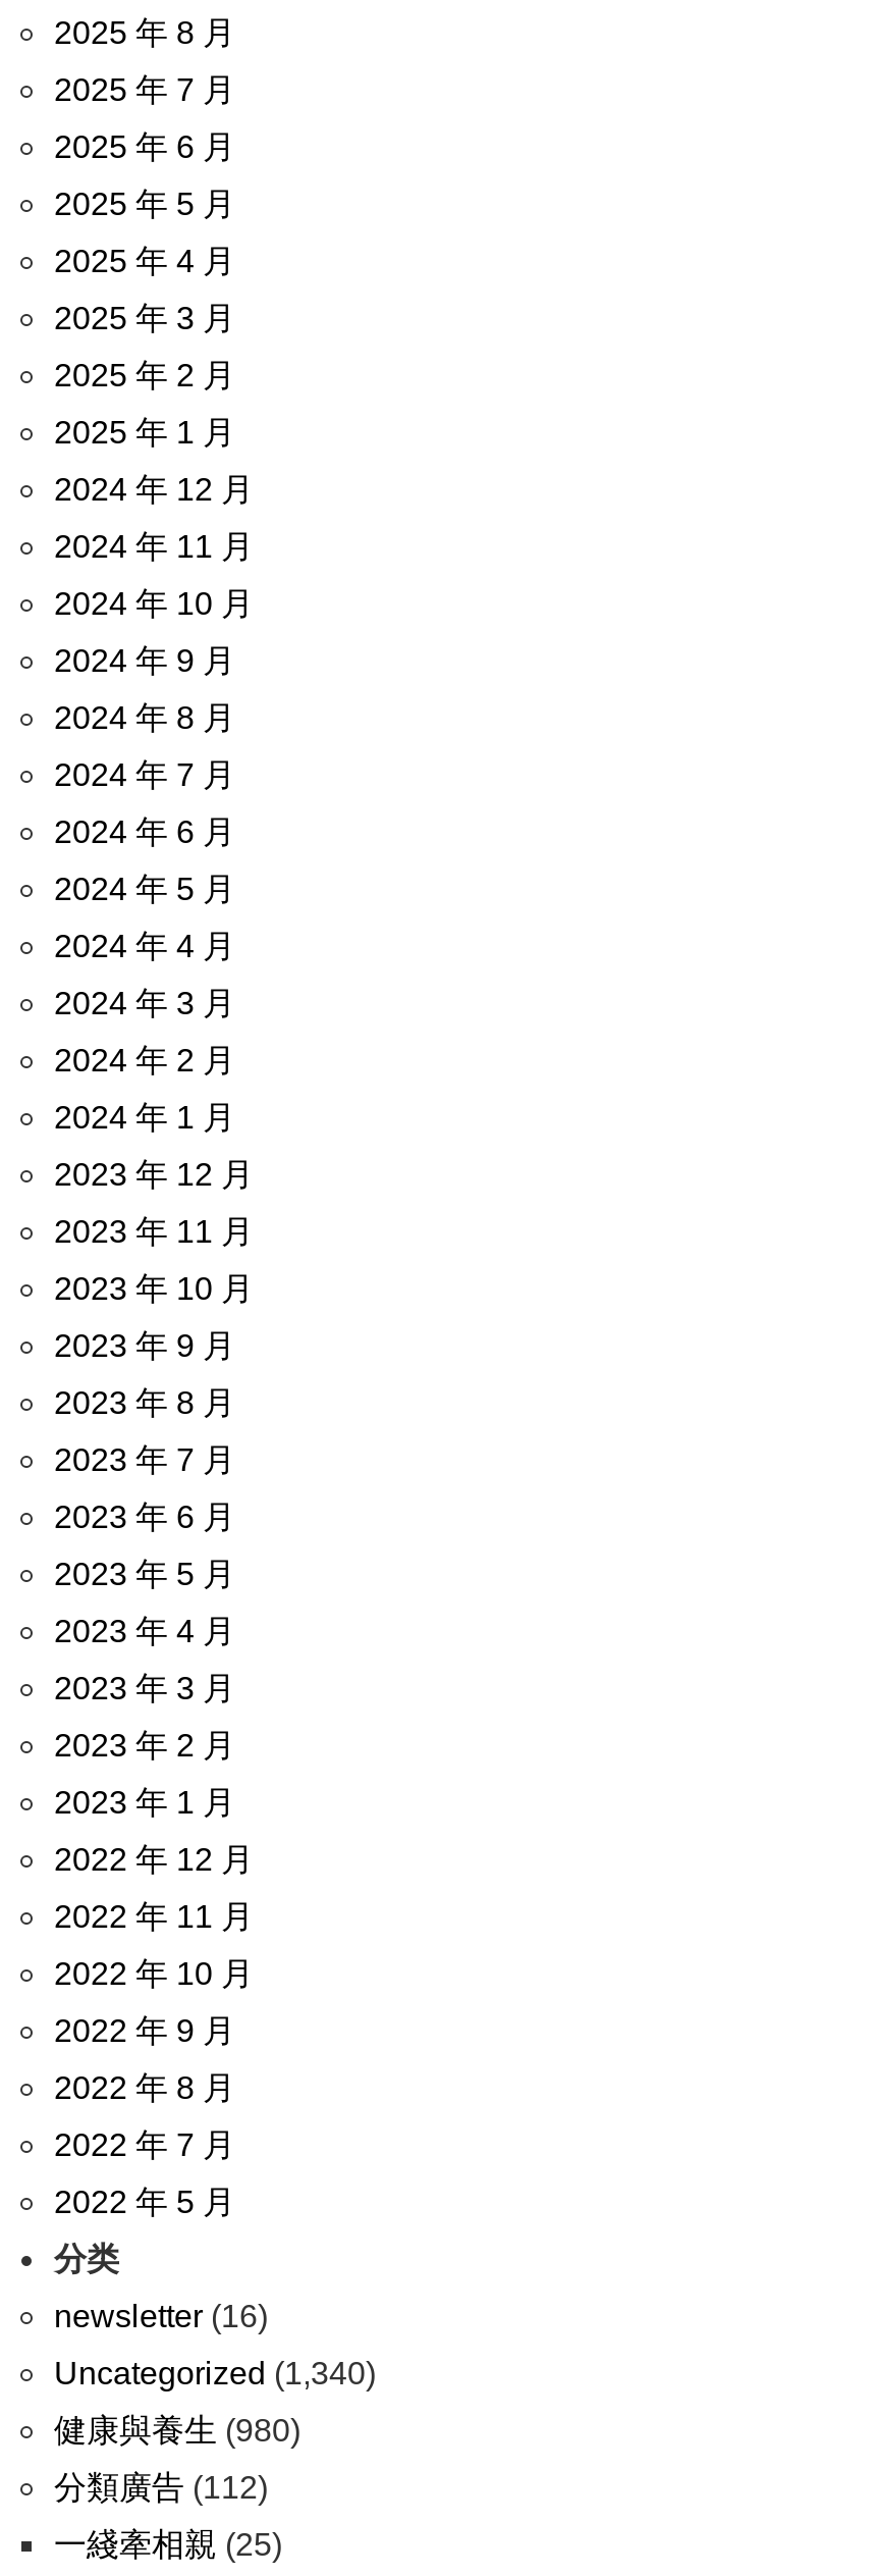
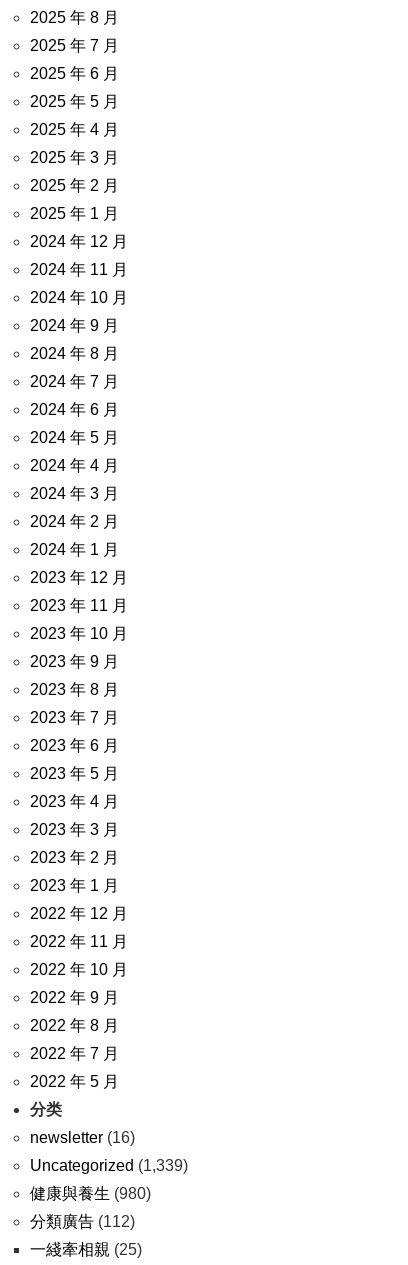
- Uncategorized (1,340)
+ Uncategorized (1,339)
